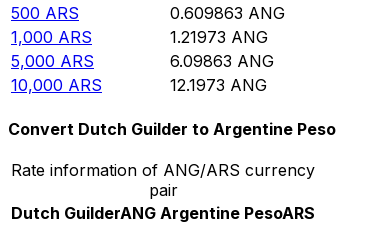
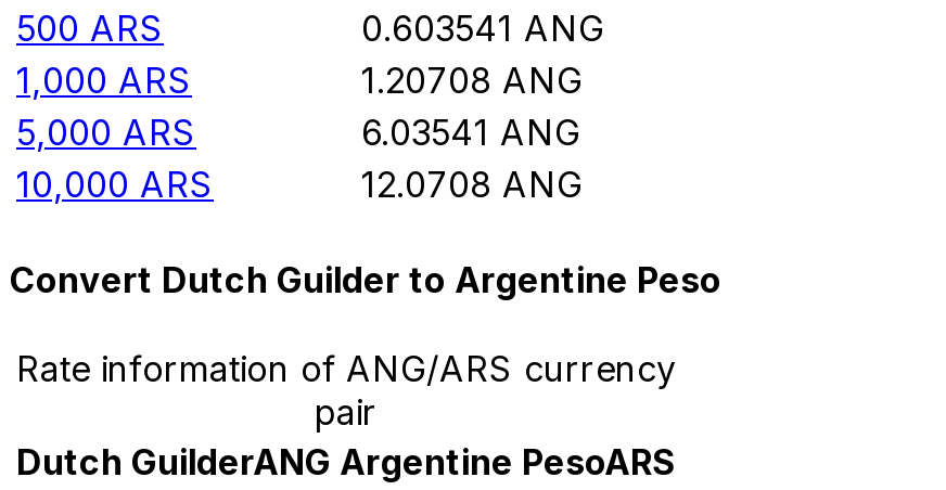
- 0.609863 ANG
+ 0.603541 ANG

- 1.21973 ANG
+ 1.20708 ANG

- 6.09863 ANG
+ 6.03541 ANG

- 12.1973 ANG
+ 12.0708 ANG
